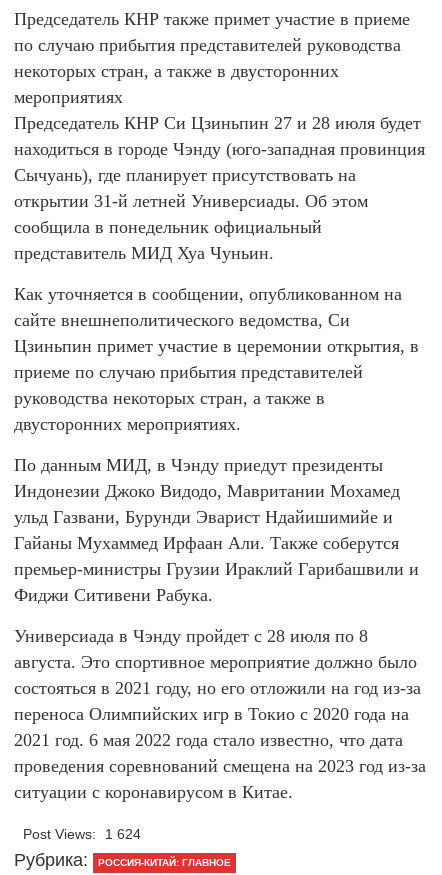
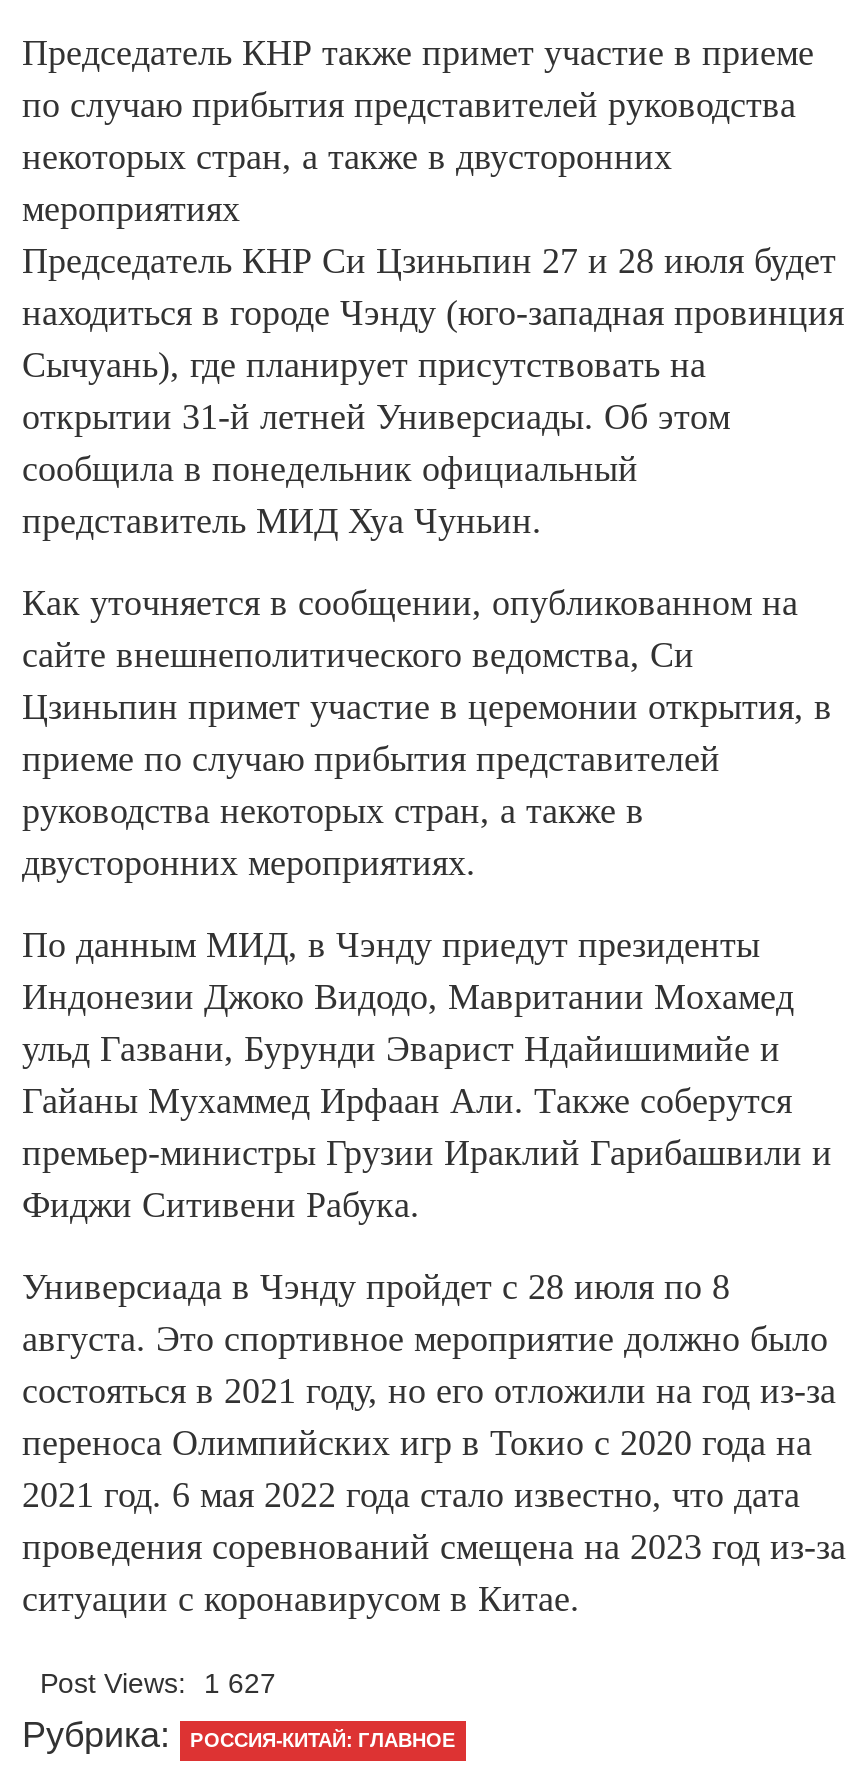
- Post Views: 1 624
+ Post Views: 1 627
